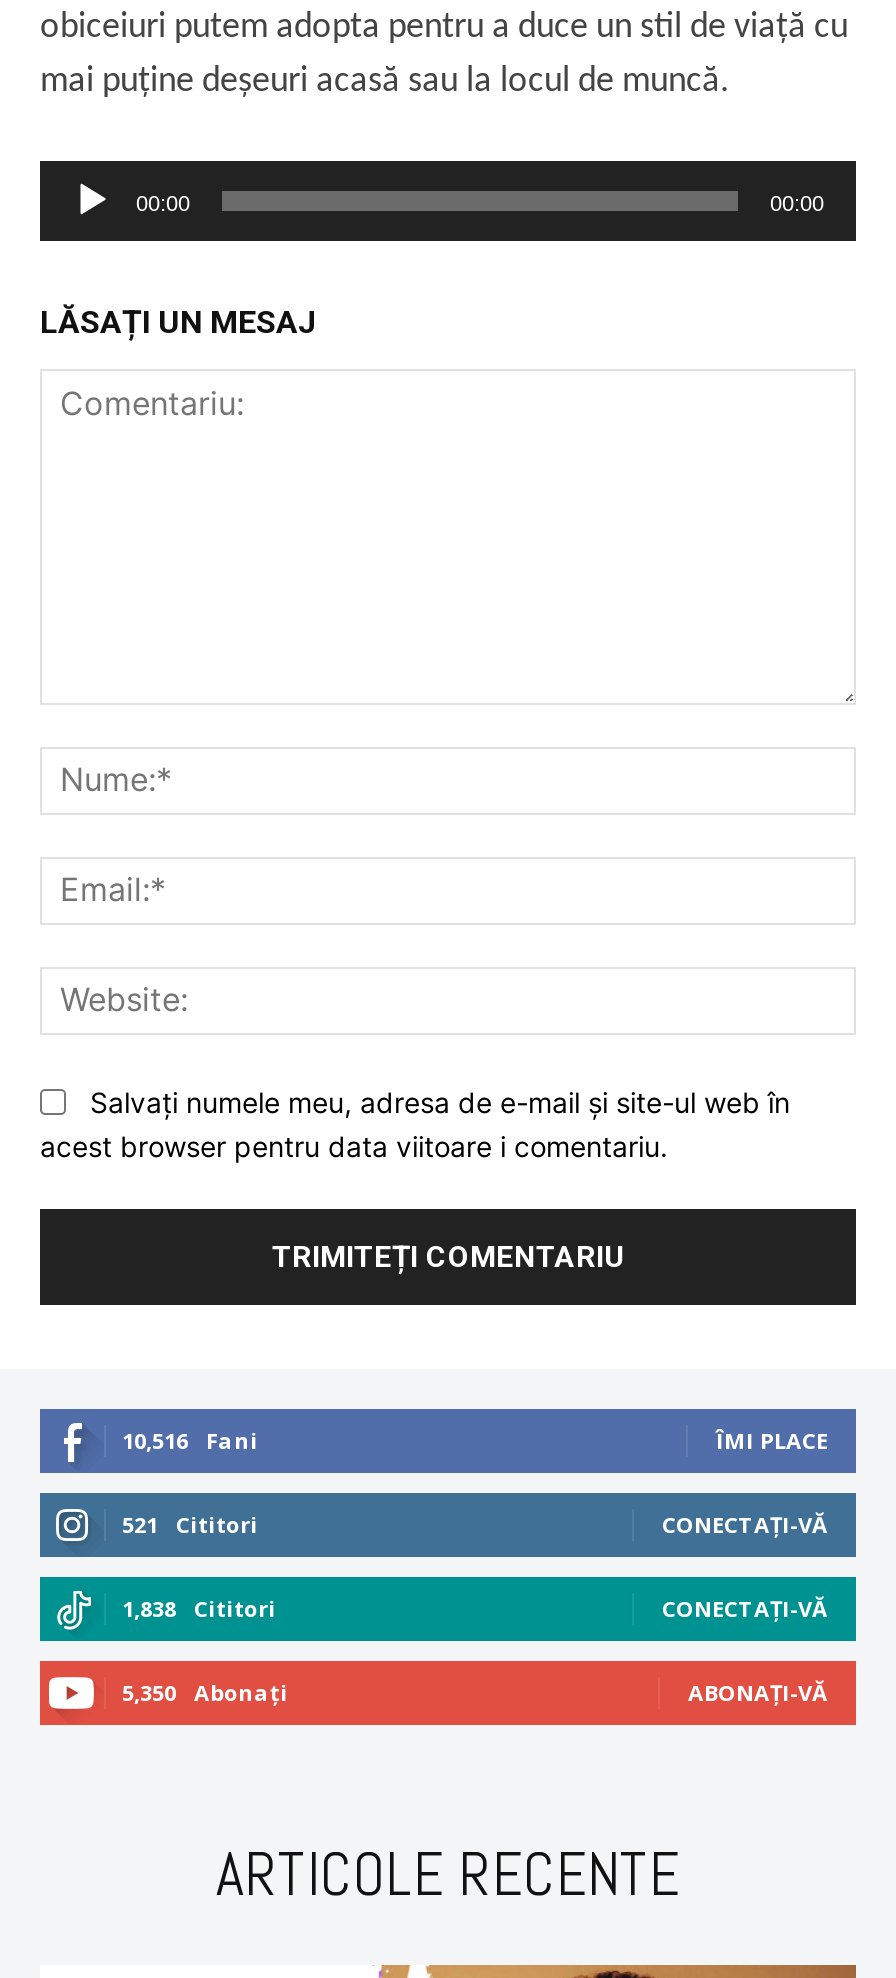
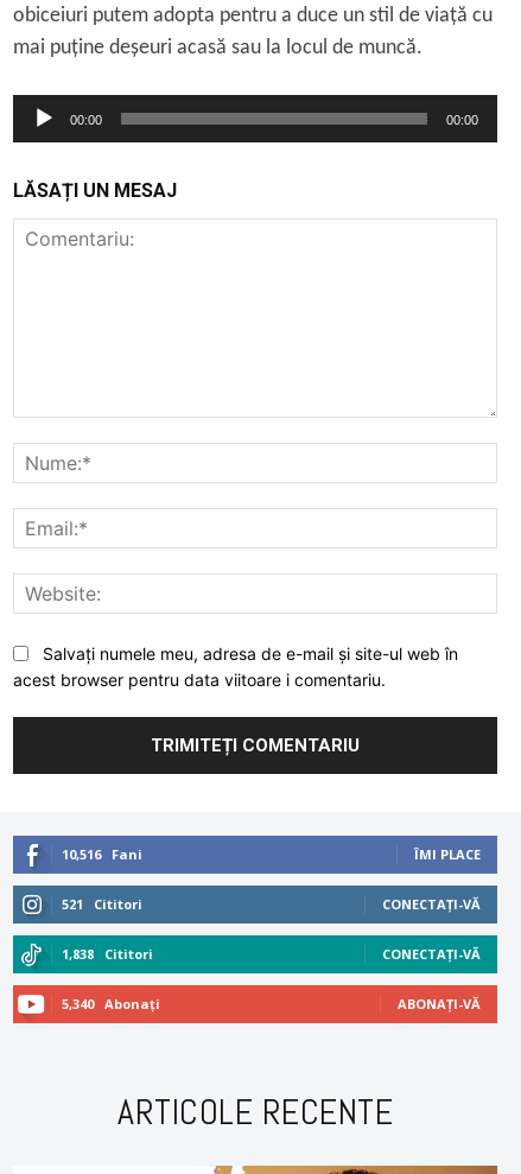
- 5,350 Abonați
+ 5,340 Abonați
